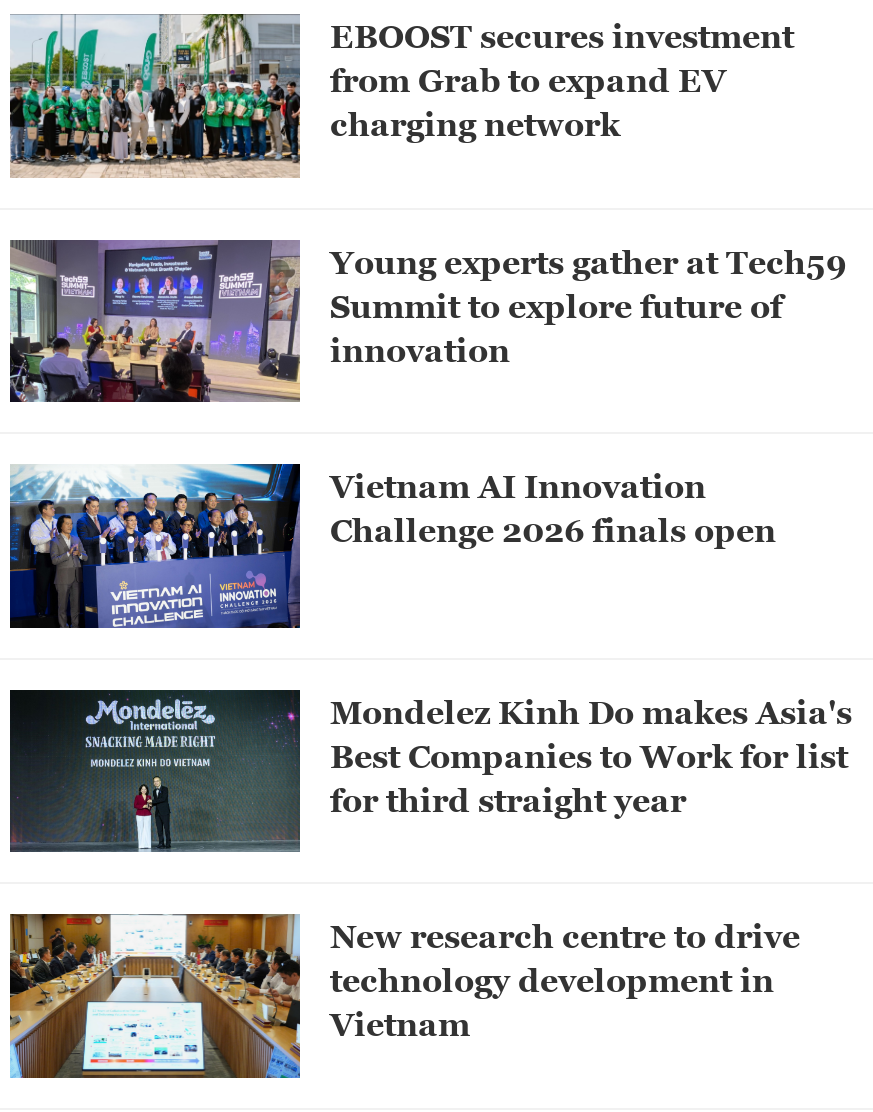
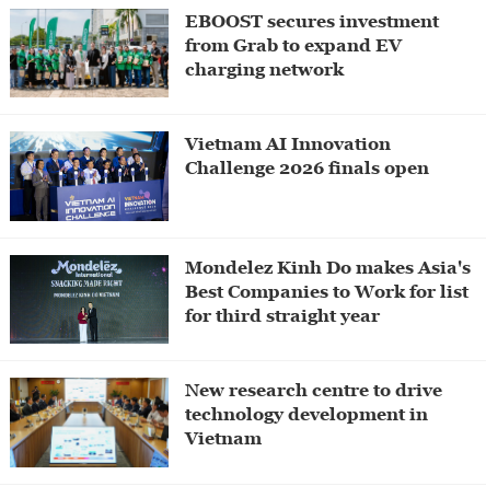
- [image]
- Young experts gather at Tech59
- Summit to explore future of
- innovation
